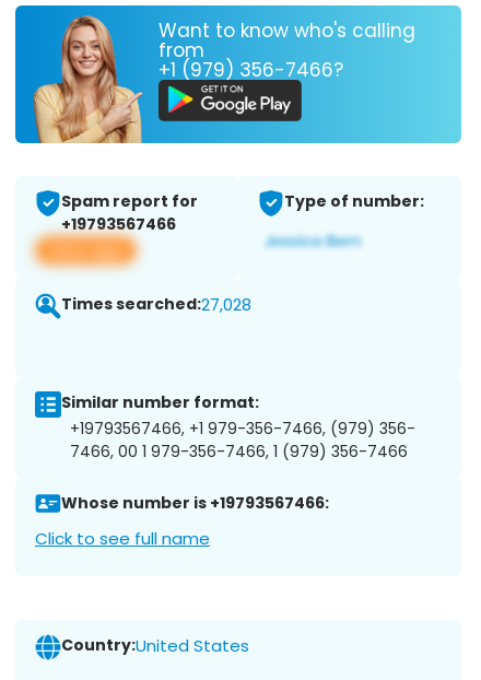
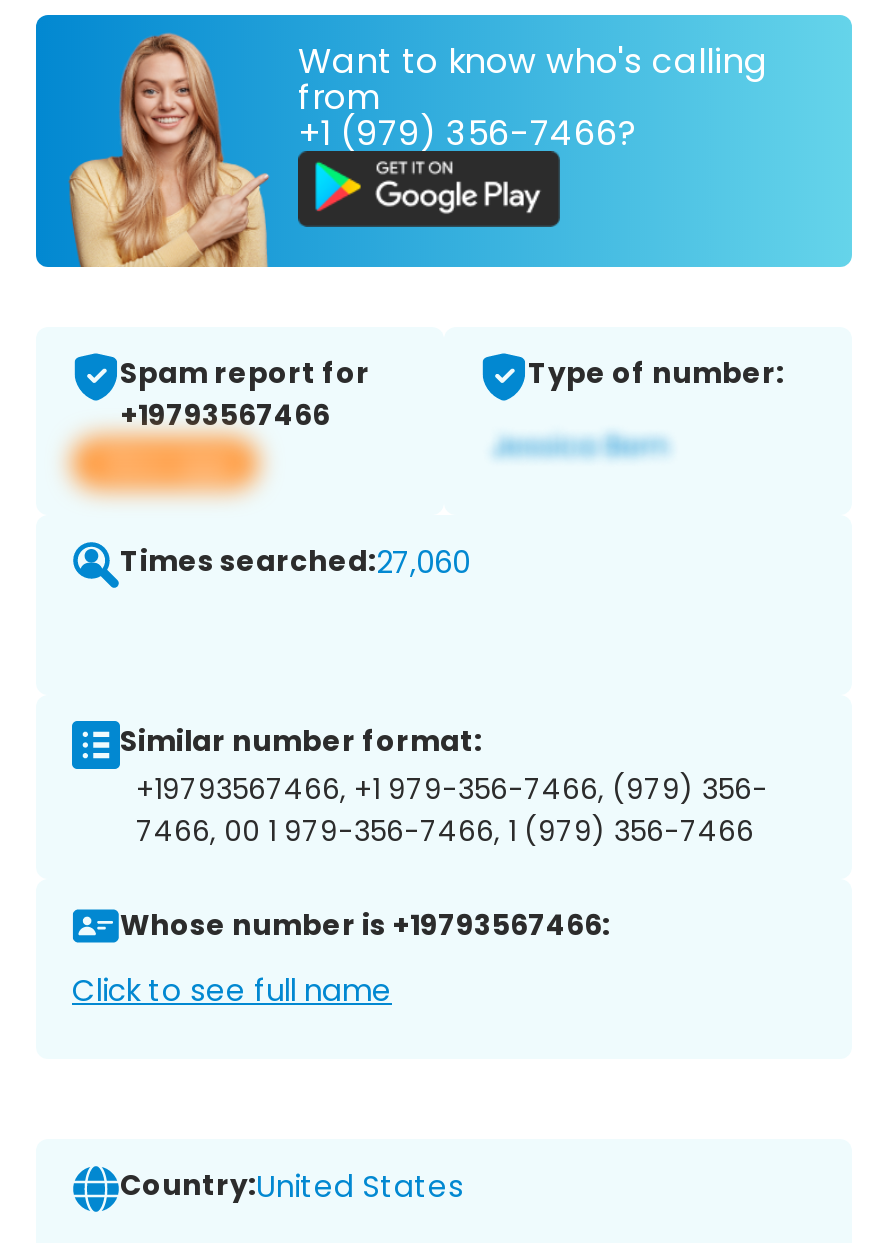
- Times searched:27,028
+ Times searched:27,060
